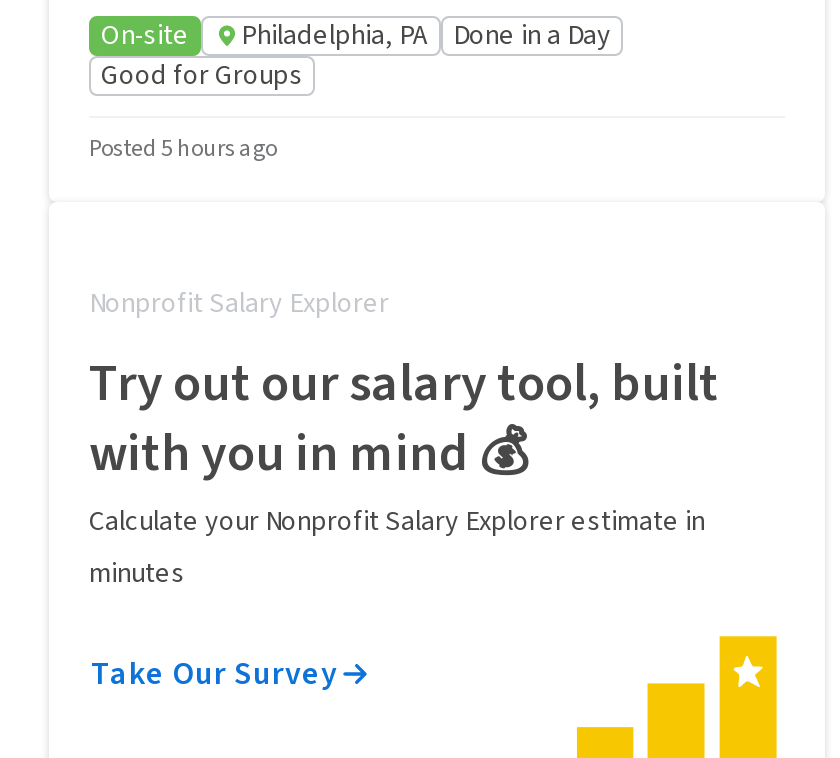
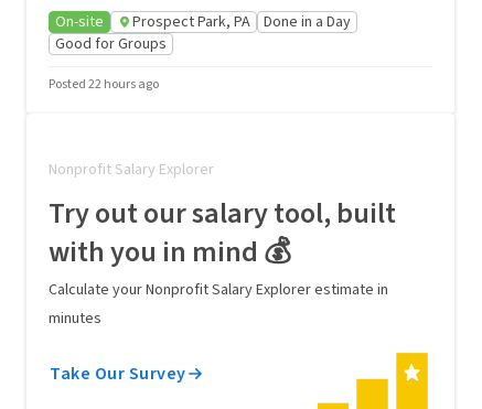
- Philadelphia, PA Done in a Day
+ Prospect Park, PA Done in a Day

- Posted 5 hours ago
+ Posted 22 hours ago
